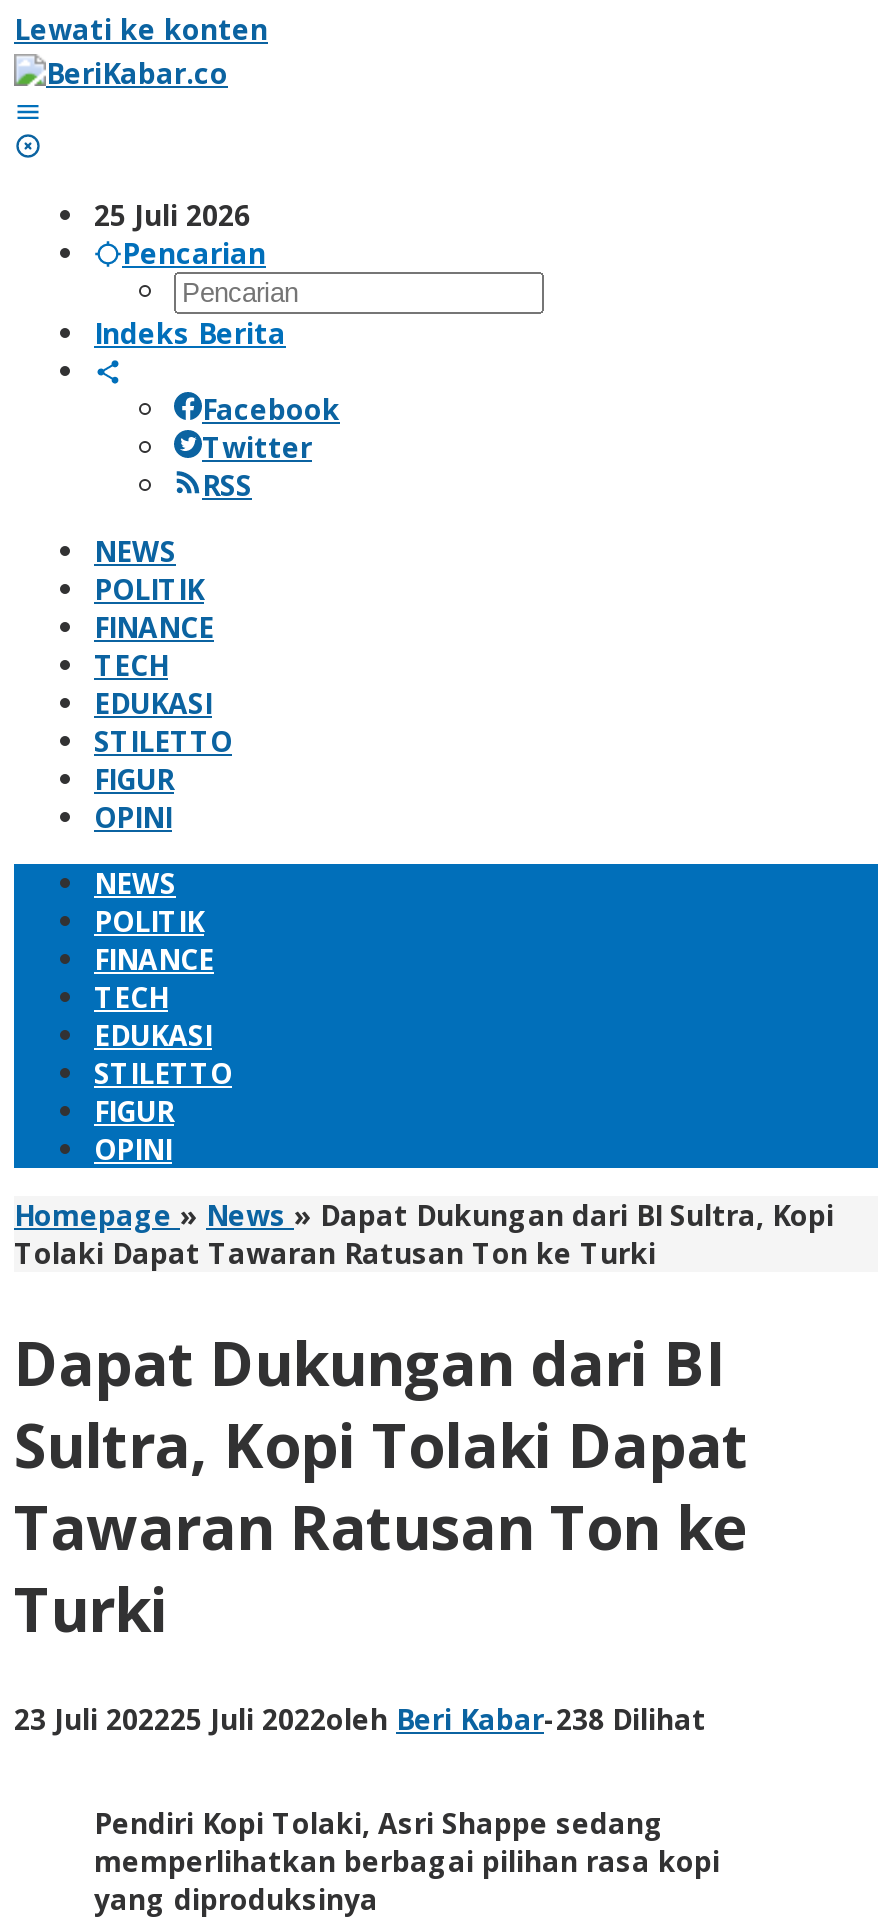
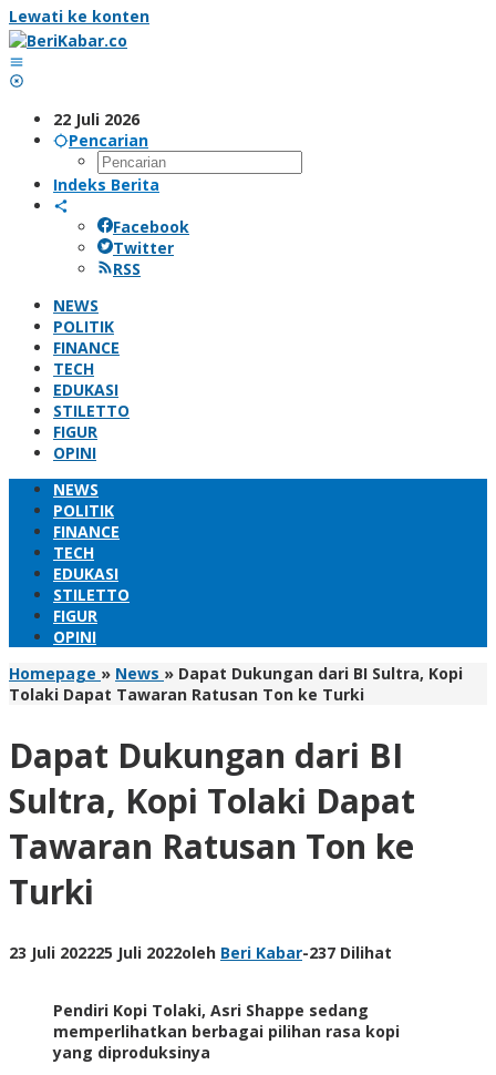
- 25 Juli 2026
+ 22 Juli 2026

- 23 Juli 202225 Juli 2022oleh Beri Kabar-238 Dilihat
+ 23 Juli 202225 Juli 2022oleh Beri Kabar-237 Dilihat
